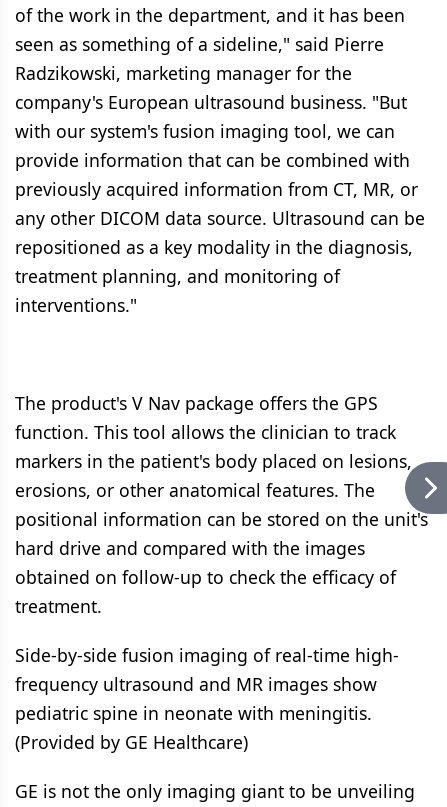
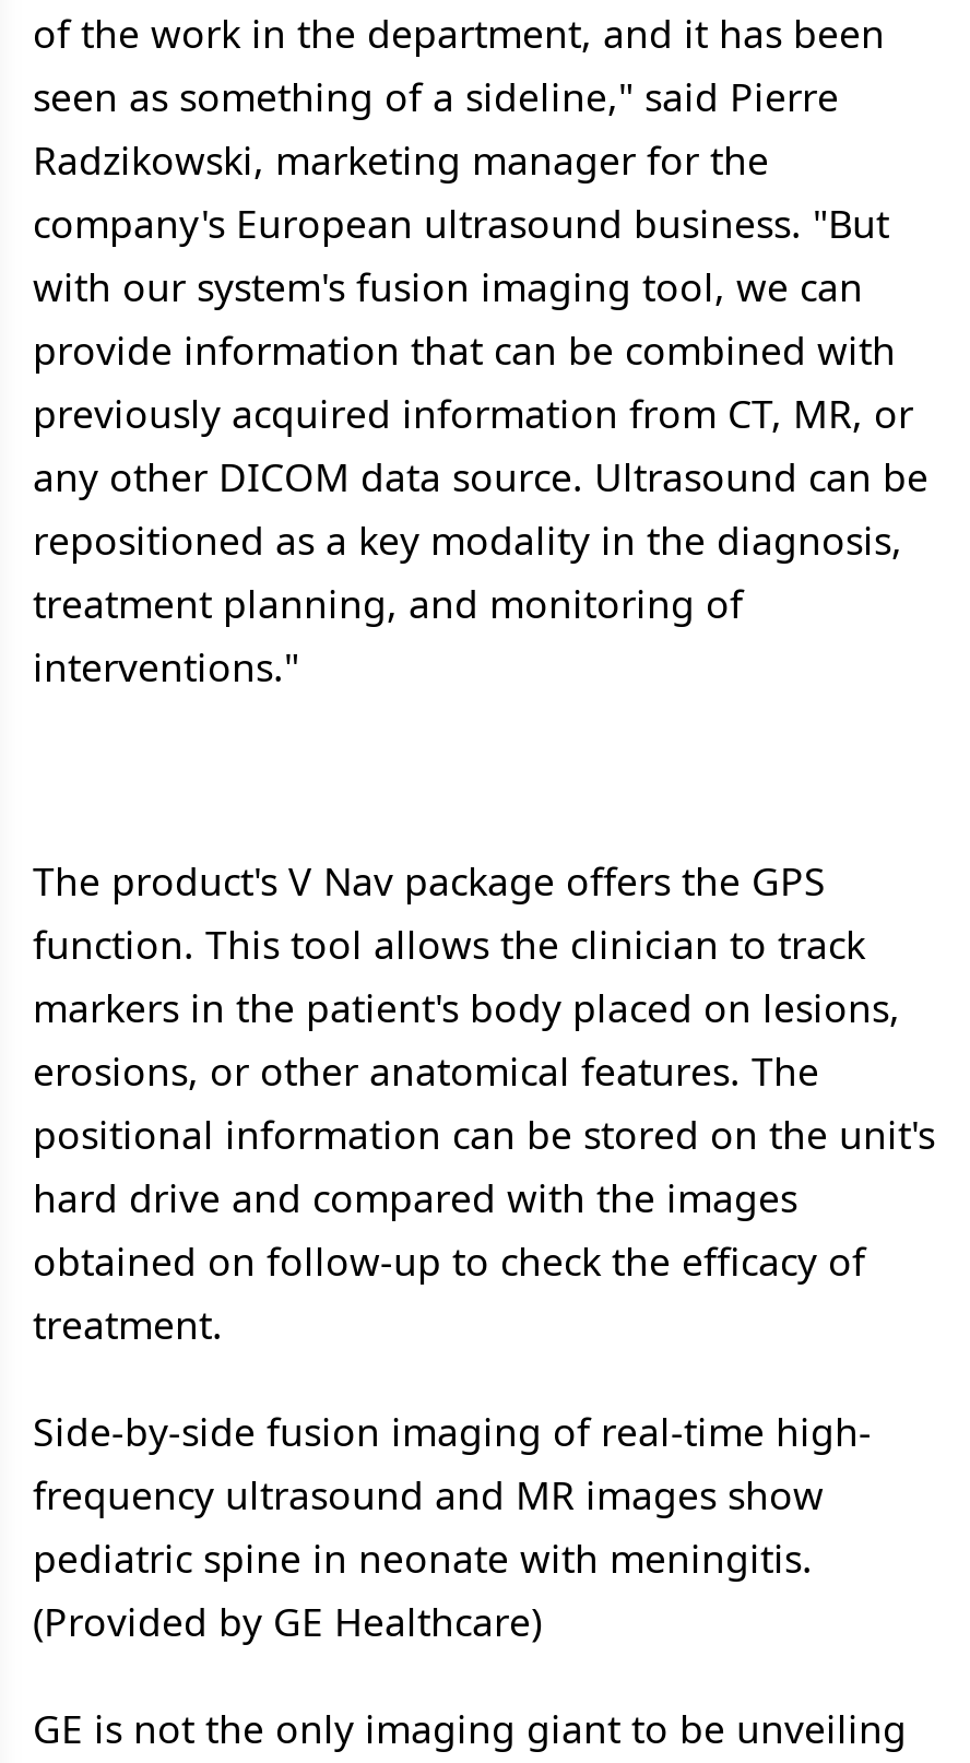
- [image]
